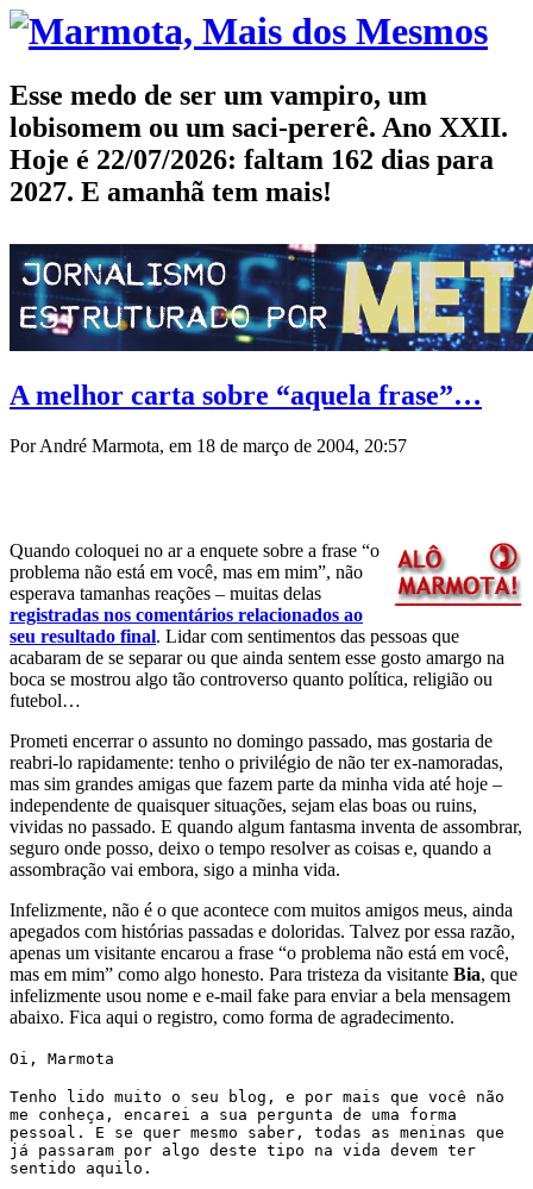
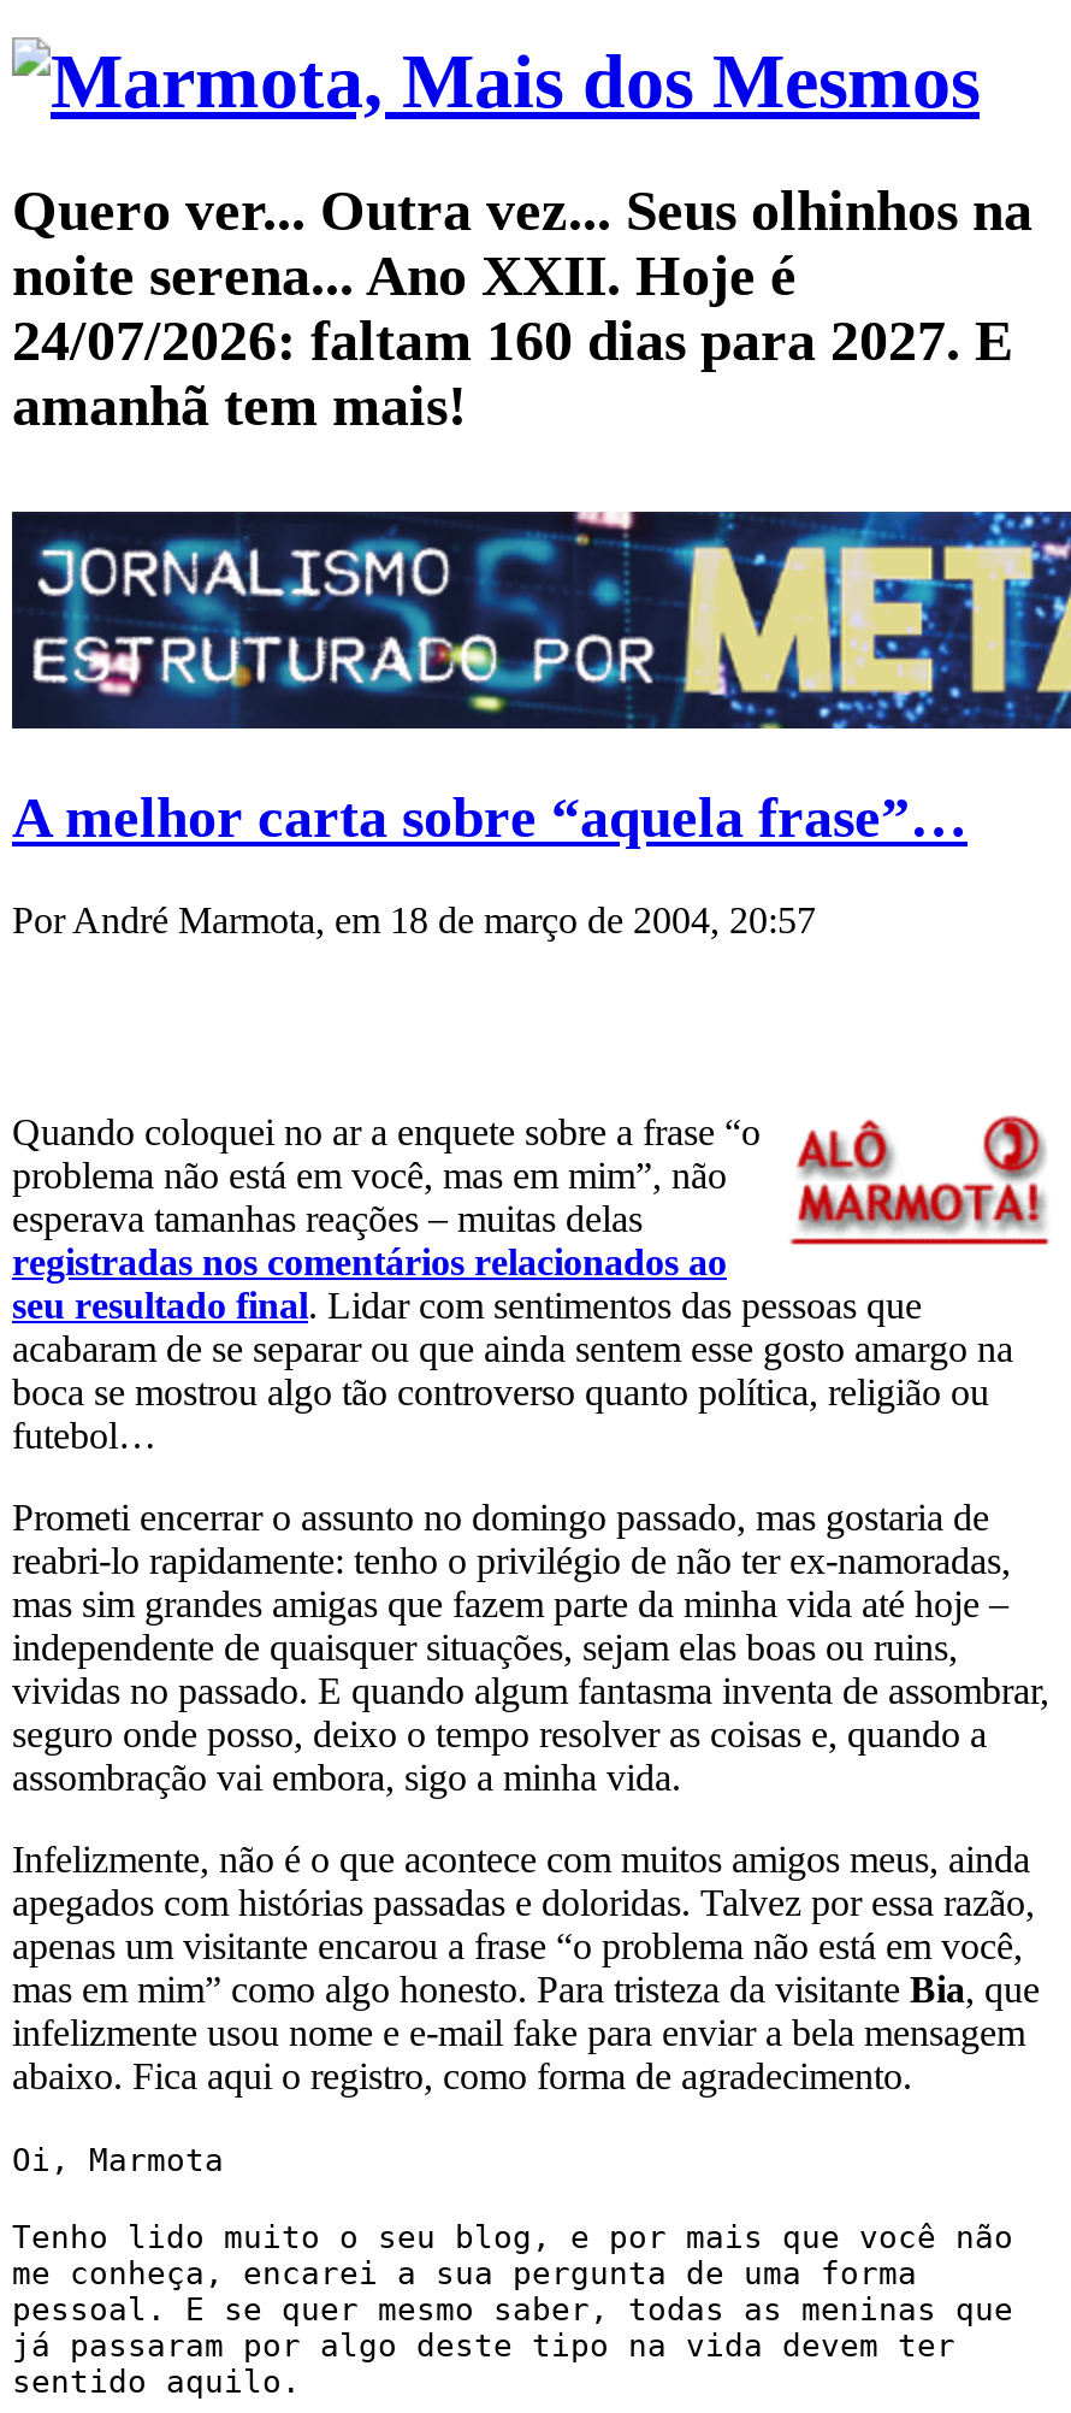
- Esse medo de ser um vampiro, um
- lobisomem ou um saci-pererê. Ano XXII.
- Hoje é 22/07/2026: faltam 162 dias para
- 2027. E amanhã tem mais!
+ Quero ver... Outra vez... Seus olhinhos na
+ noite serena... Ano XXII. Hoje é
+ 24/07/2026: faltam 160 dias para 2027. E
+ amanhã tem mais!
